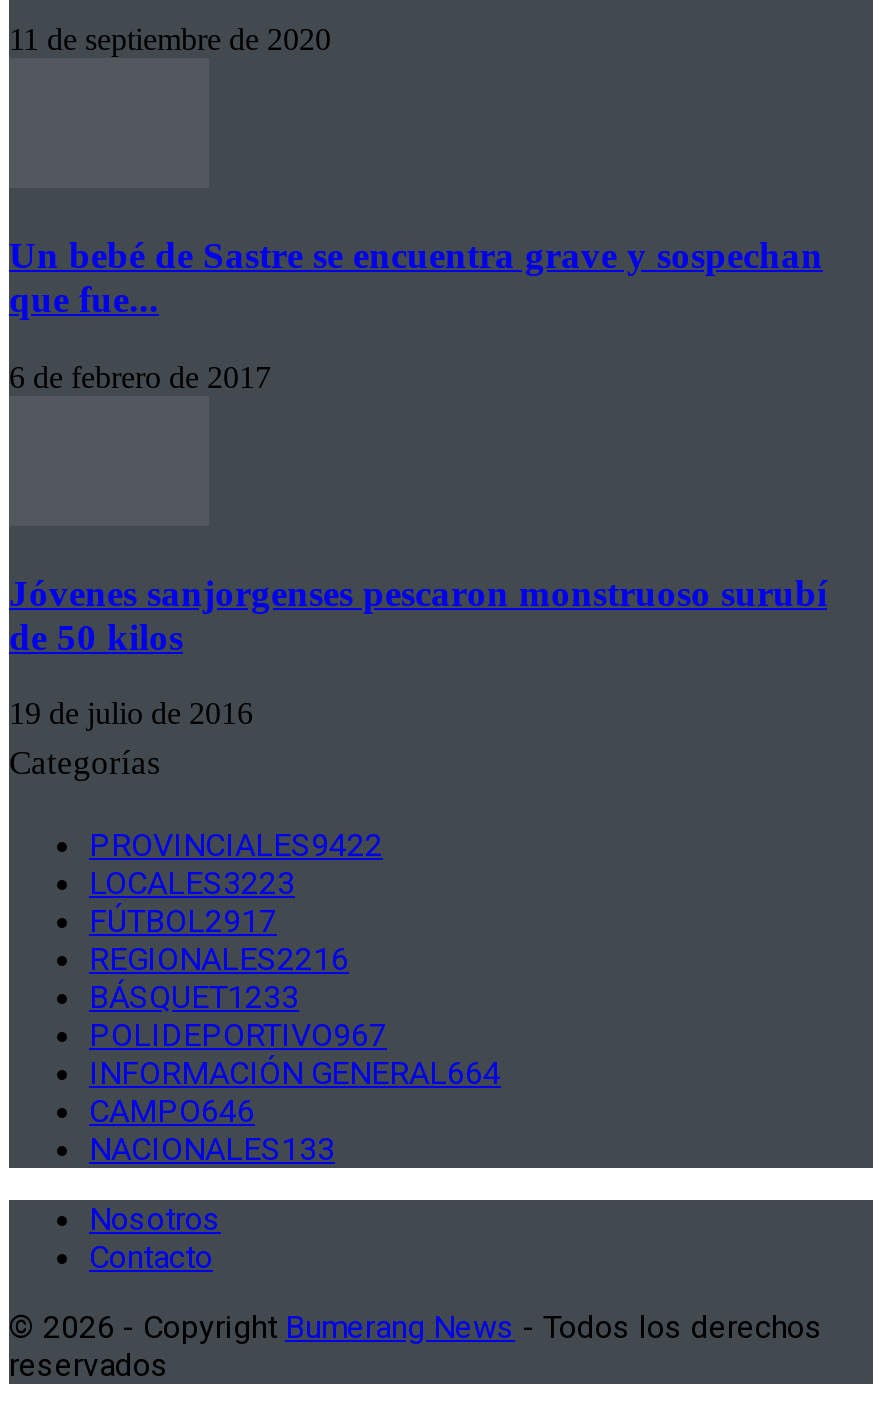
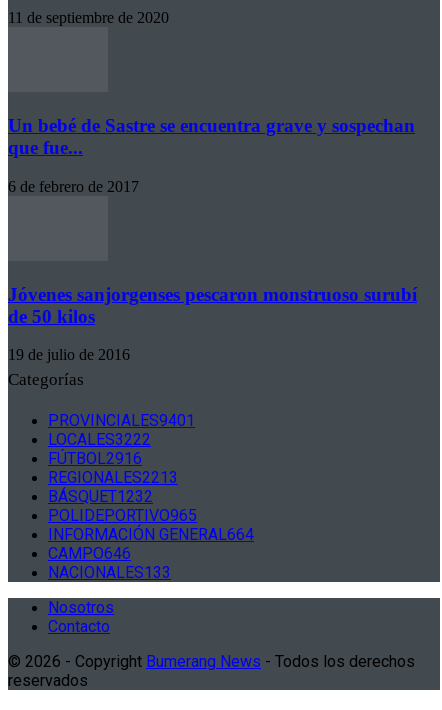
- PROVINCIALES9422
+ PROVINCIALES9401

- LOCALES3223
+ LOCALES3222

- FÚTBOL2917
+ FÚTBOL2916

- REGIONALES2216
+ REGIONALES2213

- BÁSQUET1233
+ BÁSQUET1232

- POLIDEPORTIVO967
+ POLIDEPORTIVO965
